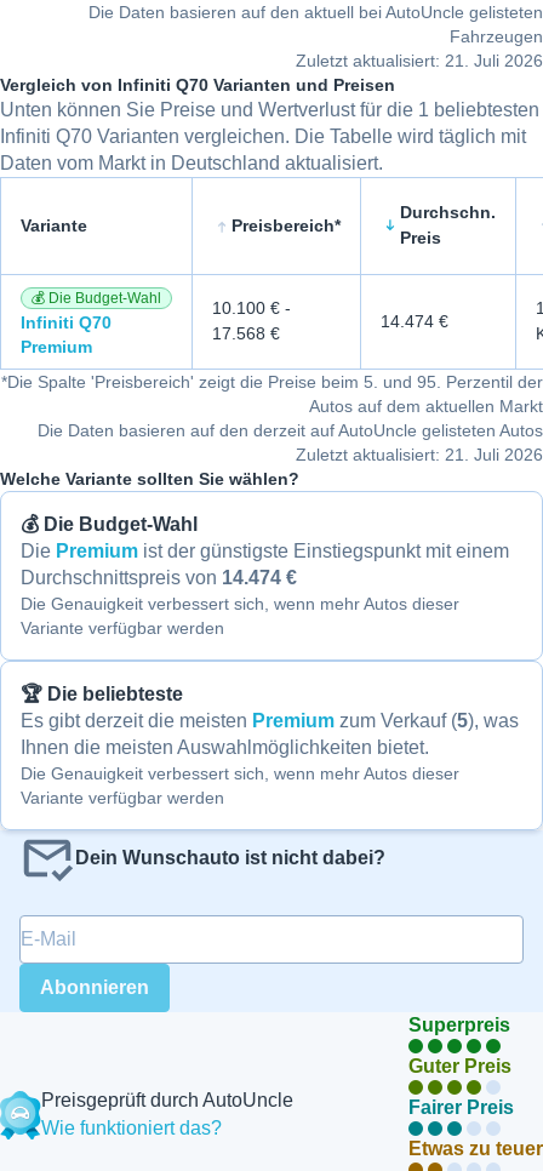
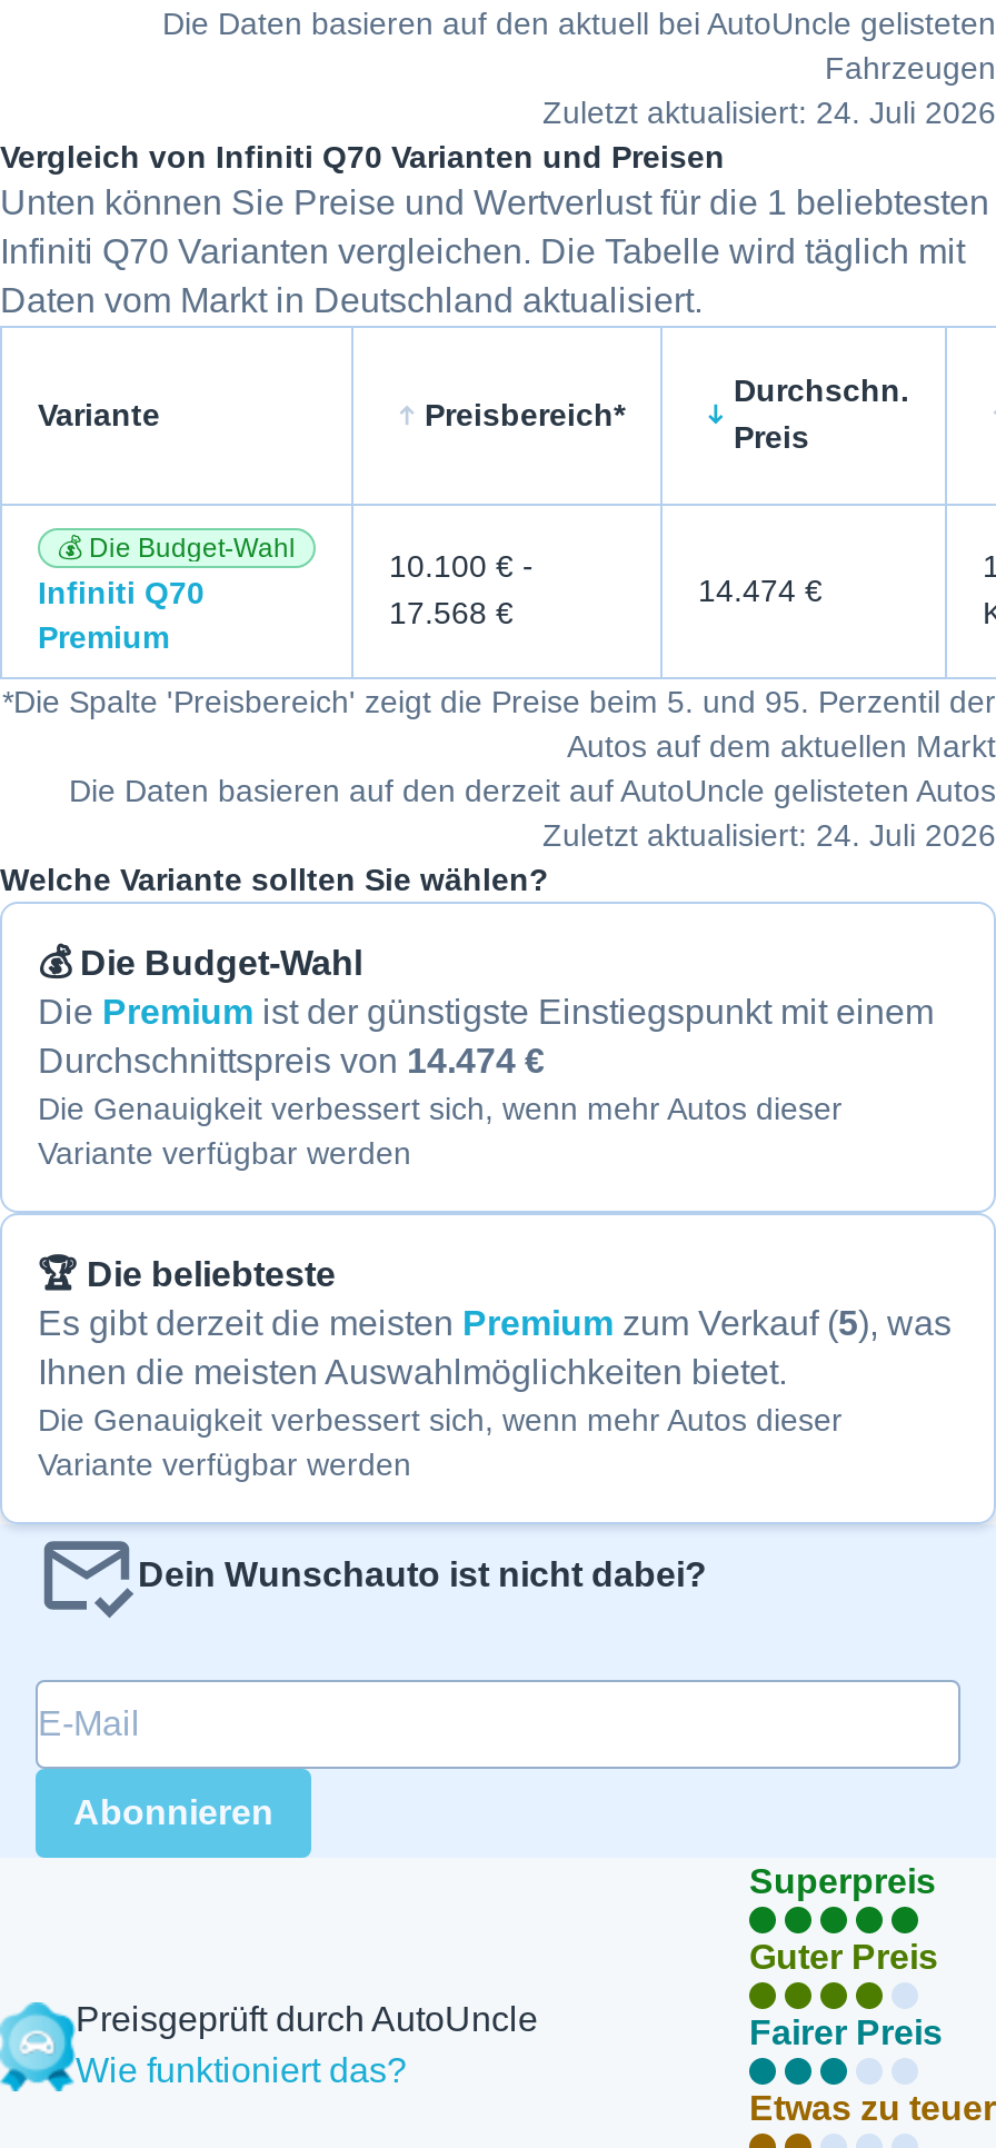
- Zuletzt aktualisiert: 21. Juli 2026
+ Zuletzt aktualisiert: 24. Juli 2026

- Zuletzt aktualisiert: 21. Juli 2026
+ Zuletzt aktualisiert: 24. Juli 2026
